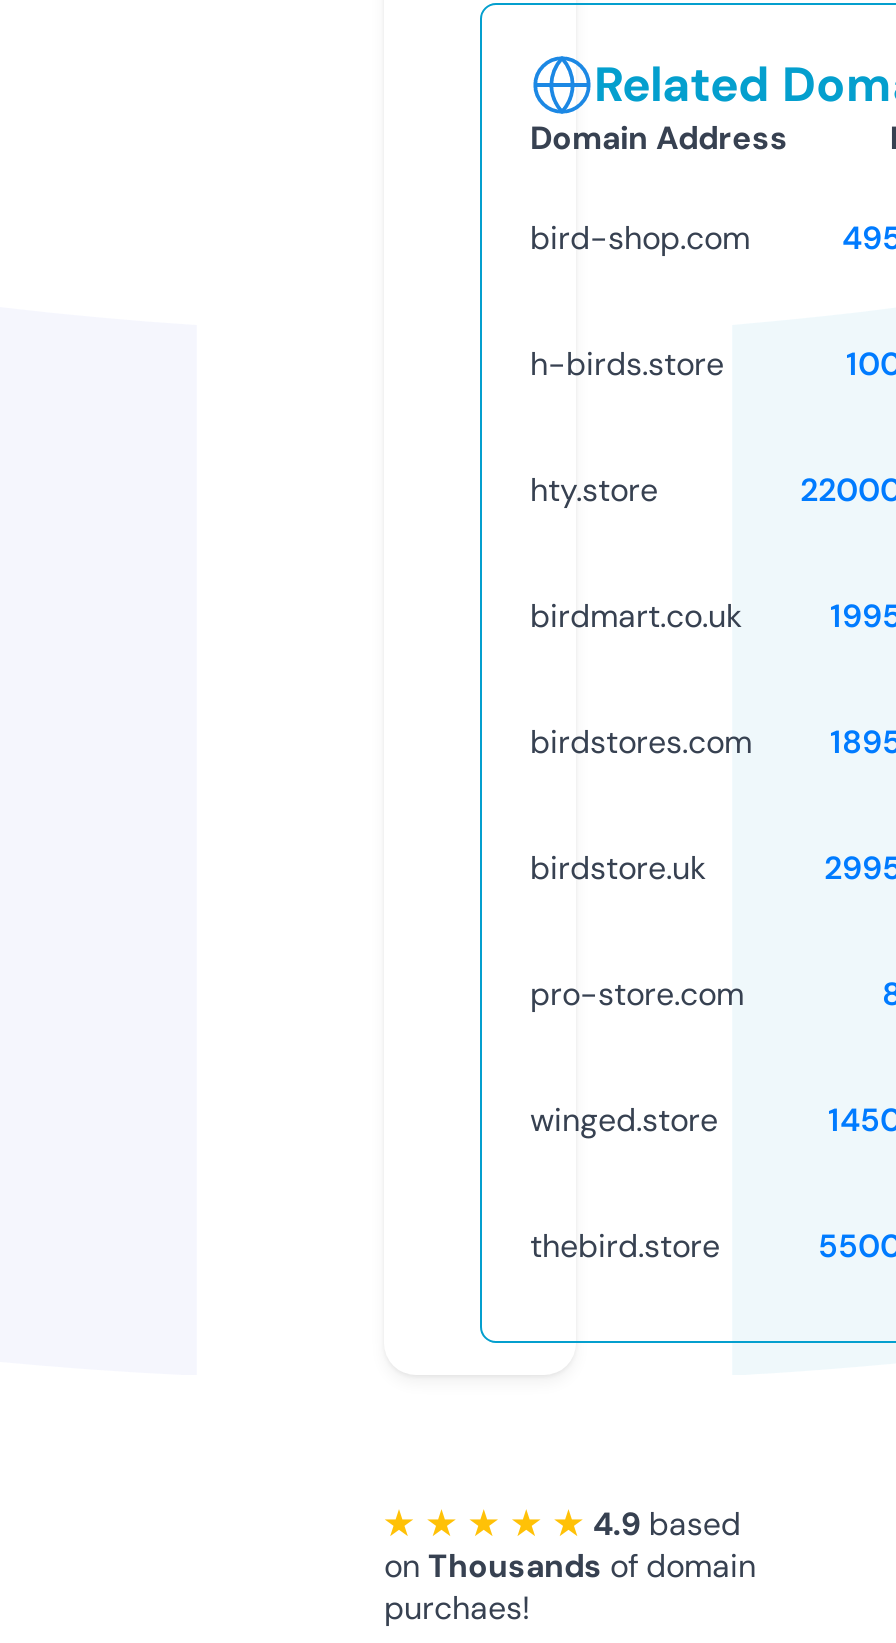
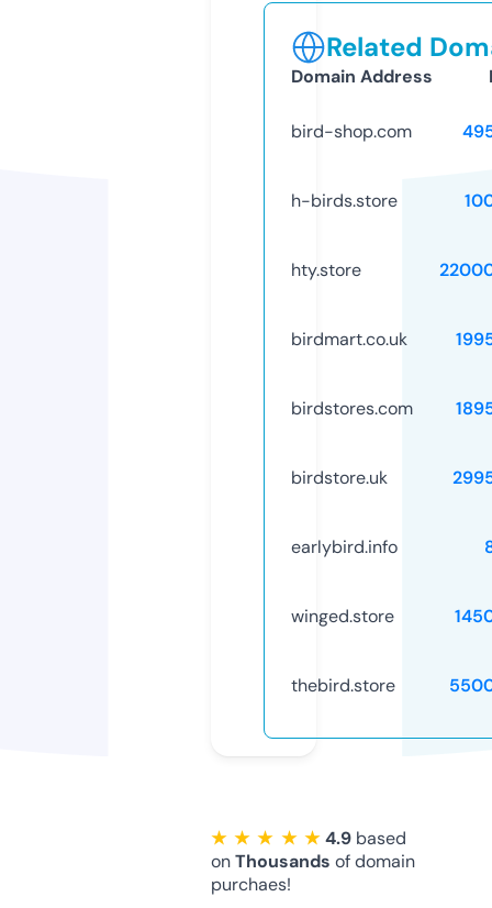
- pro-store.com
+ earlybird.info
